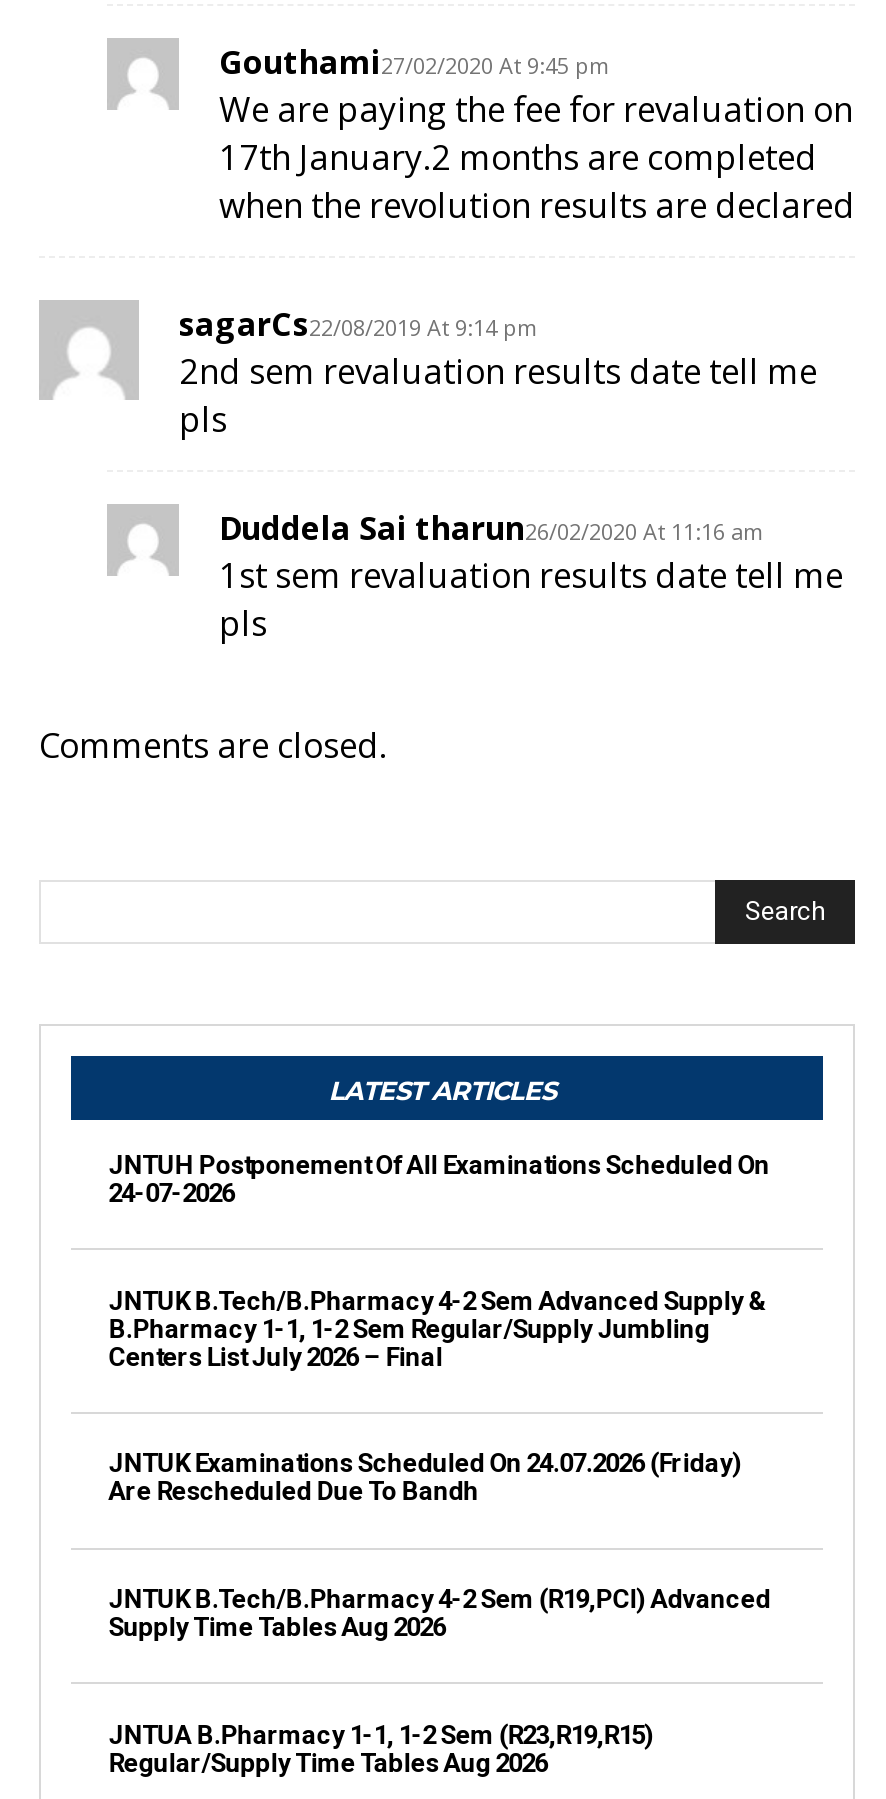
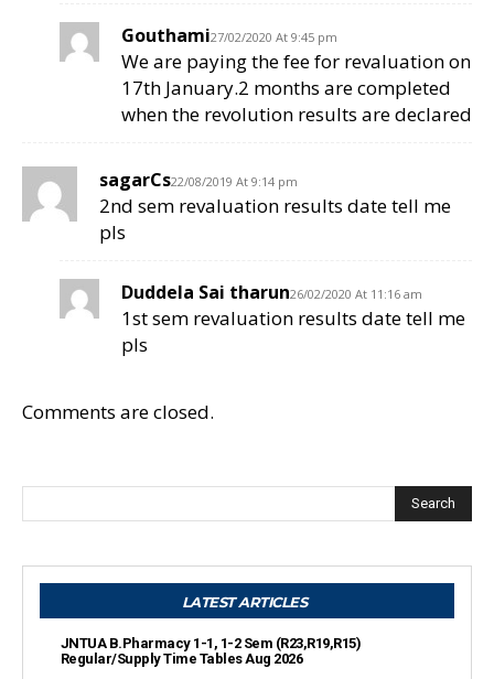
- JNTUH Postponement Of All Examinations Scheduled On
- 24-07-2026

- JNTUK B.Tech/B.Pharmacy 4-2 Sem Advanced Supply &
- B.Pharmacy 1-1, 1-2 Sem Regular/Supply Jumbling
- Centers List July 2026 – Final

- JNTUK Examinations Scheduled On 24.07.2026 (Friday)
- Are Rescheduled Due To Bandh

- JNTUK B.Tech/B.Pharmacy 4-2 Sem (R19,PCI) Advanced
- Supply Time Tables Aug 2026
